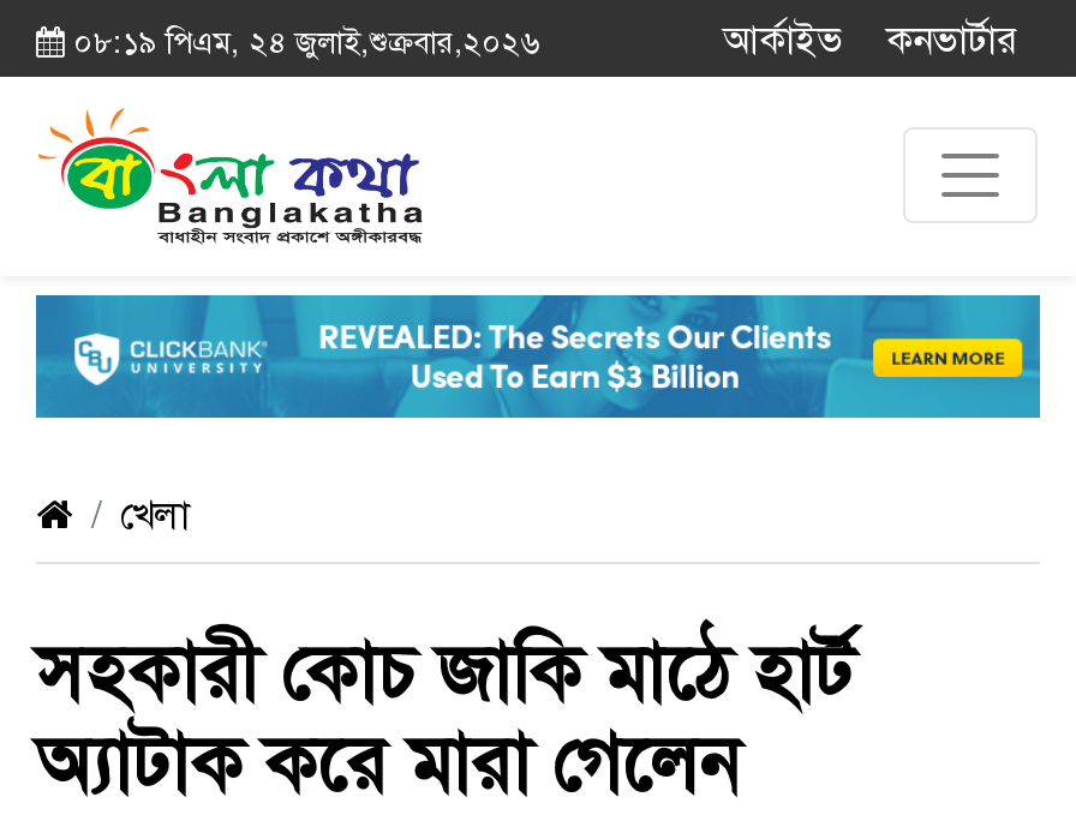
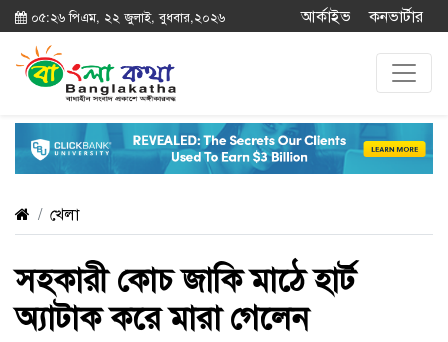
- ০৮:১৯ পিএম, ২৪ জুলাই,শুক্রবার,২০২৬
+ ০৫:২৬ পিএম, ২২ জুলাই, বুধবার,২০২৬
